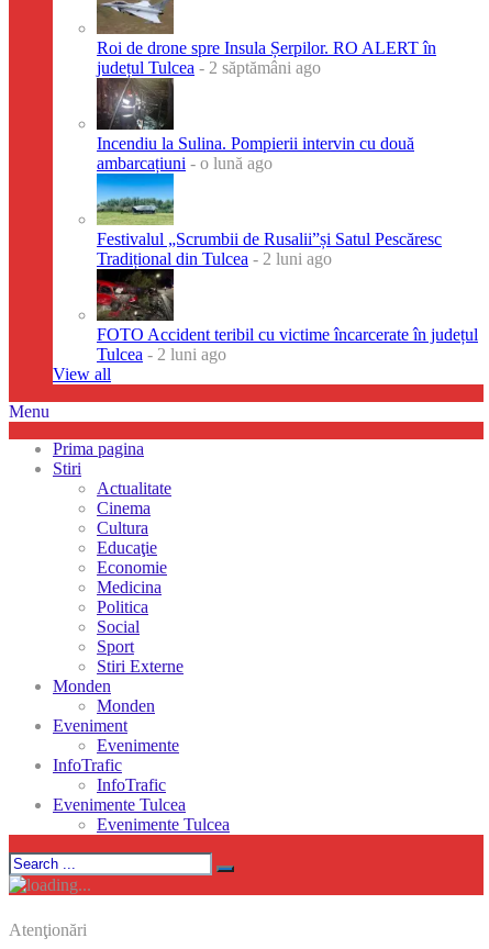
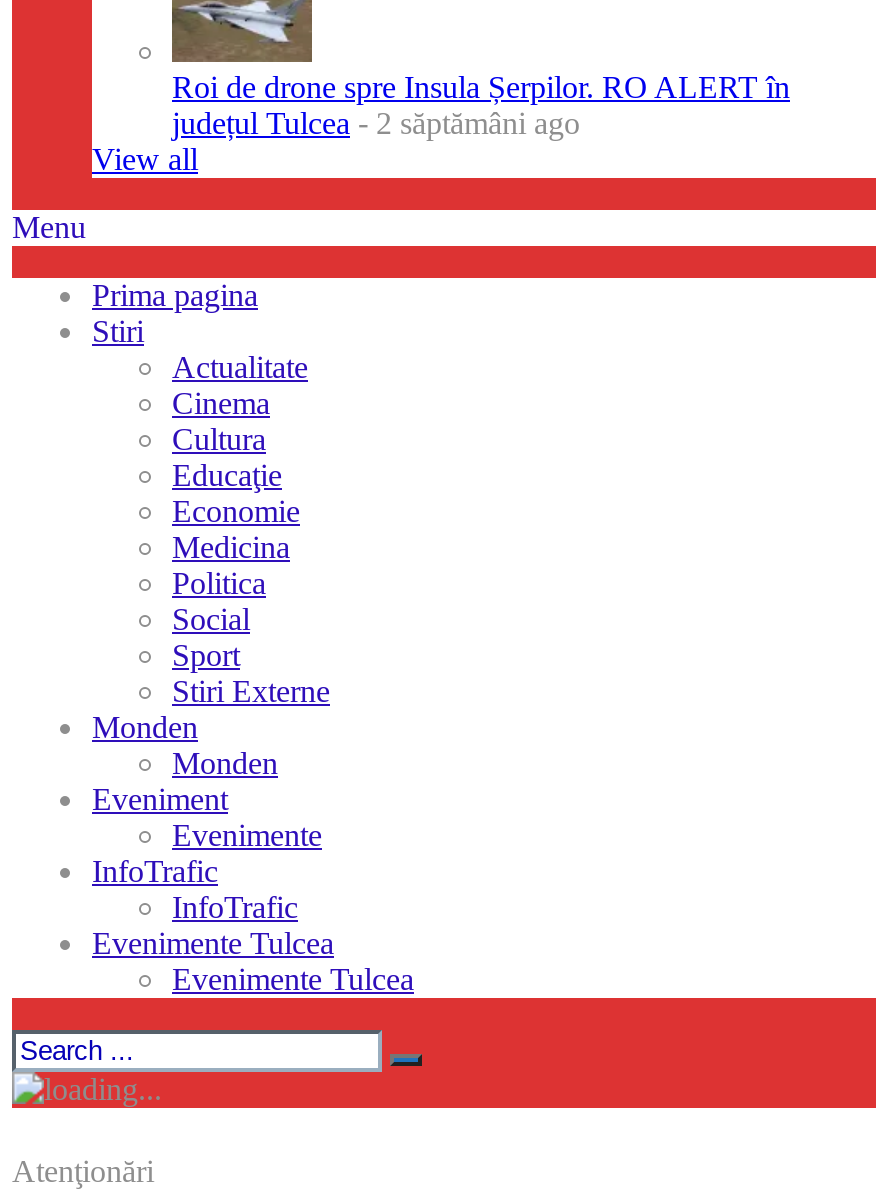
- [image]
- Incendiu la Sulina. Pompierii intervin cu două
- ambarcațiuni - o lună ago

- [image]
- Festivalul „Scrumbii de Rusalii”și Satul Pescăresc
- Tradițional din Tulcea - 2 luni ago

- [image]
- FOTO Accident teribil cu victime încarcerate în județul
- Tulcea - 2 luni ago
